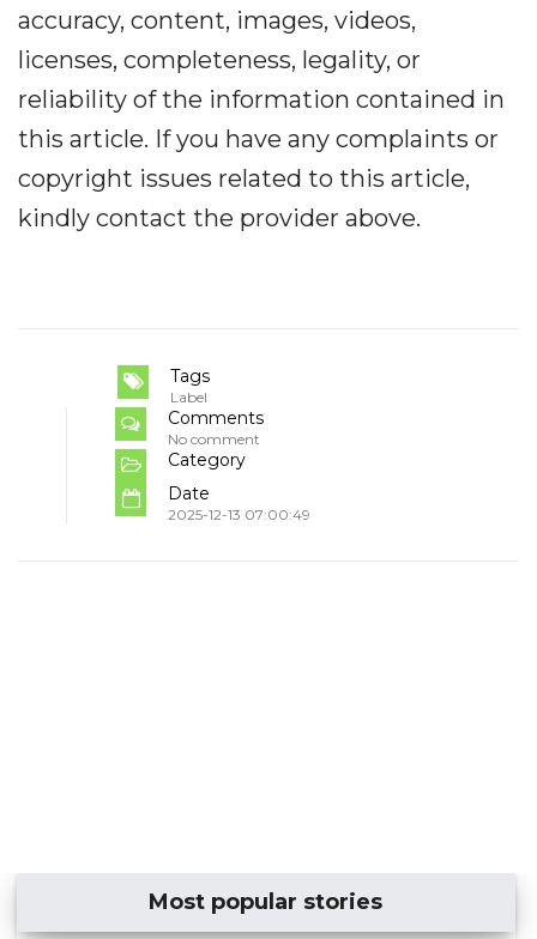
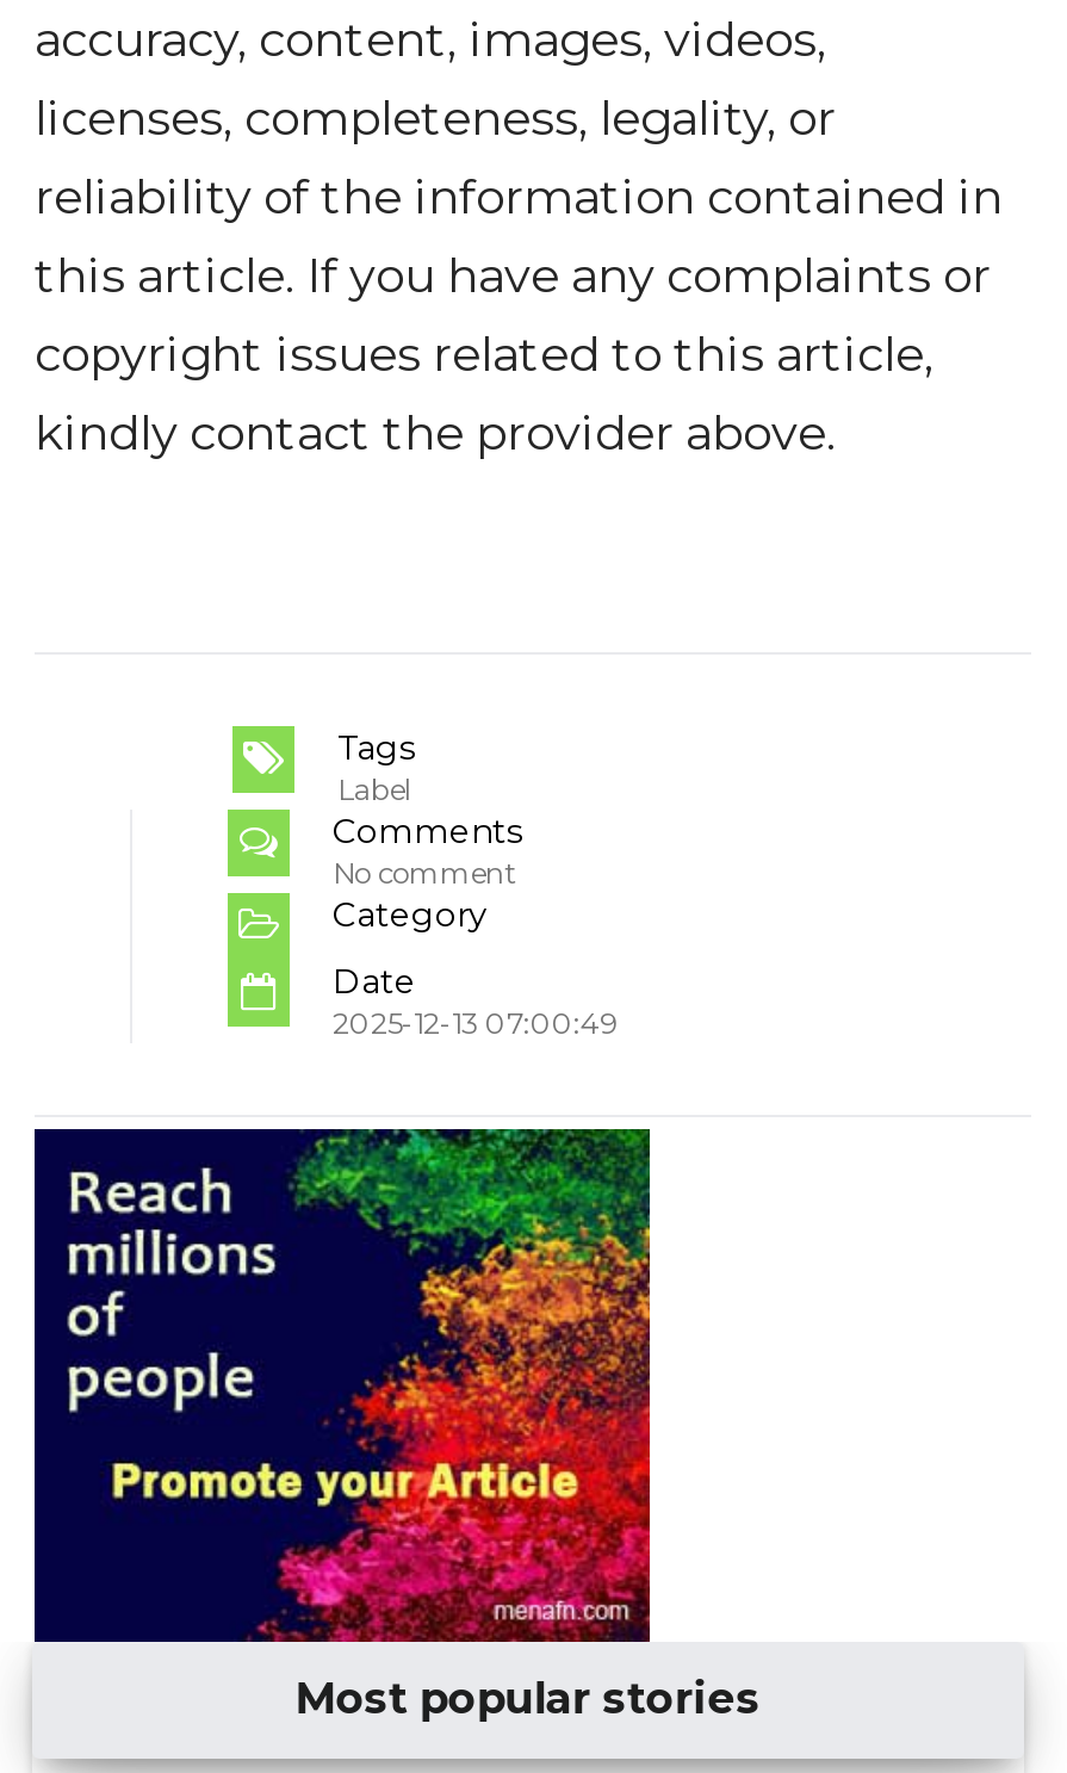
+ [image]
